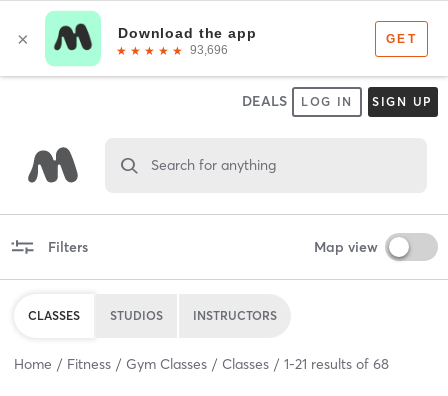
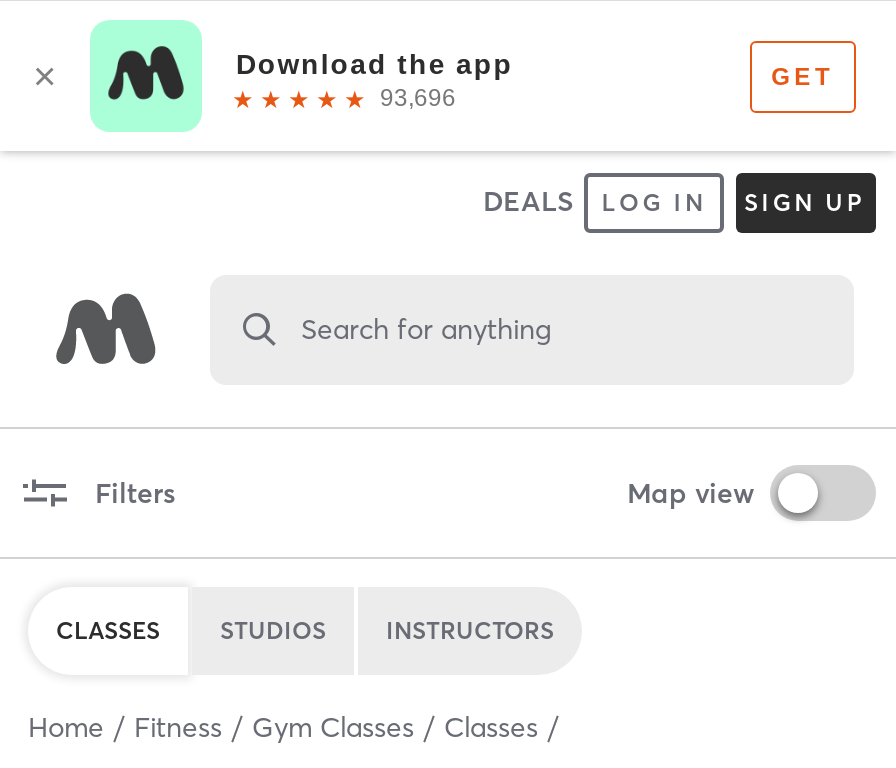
- 1-21 results of 68
